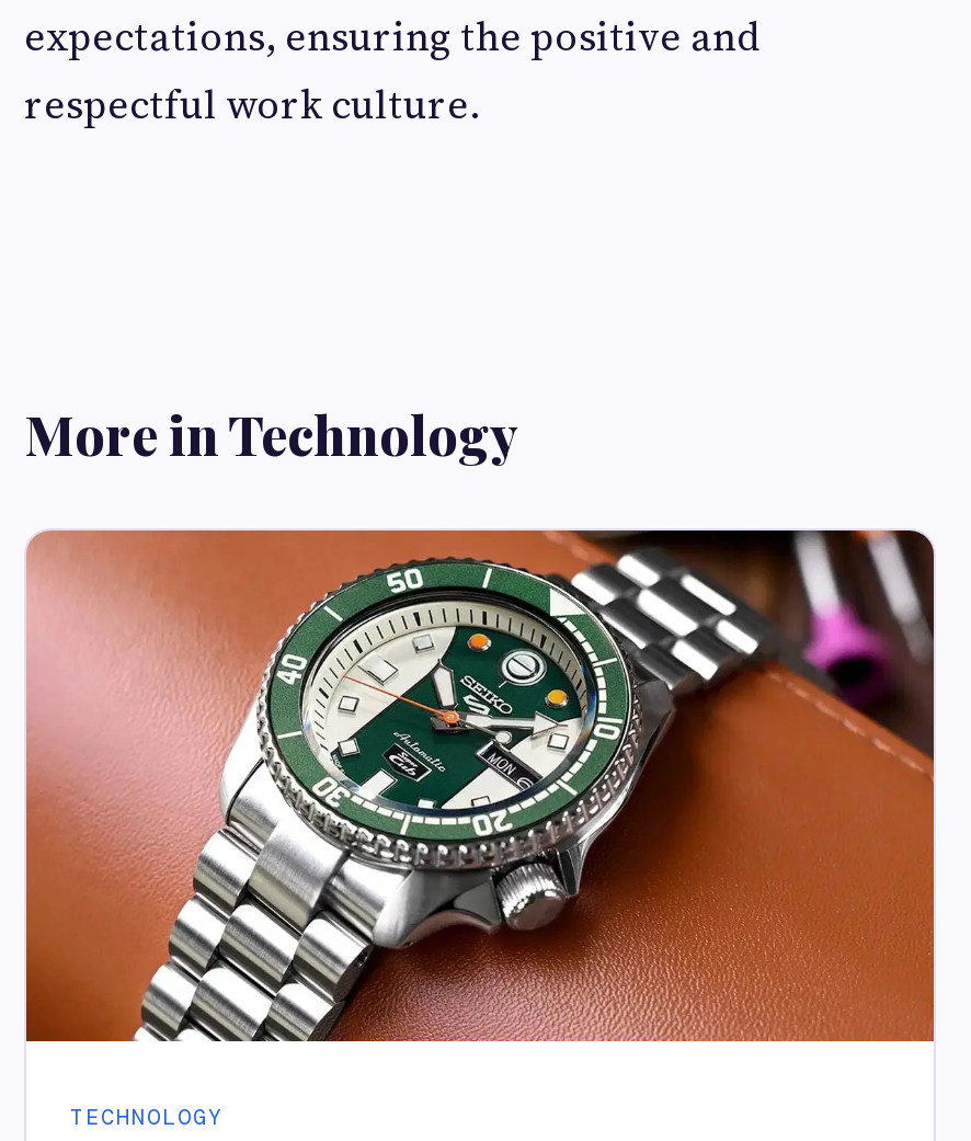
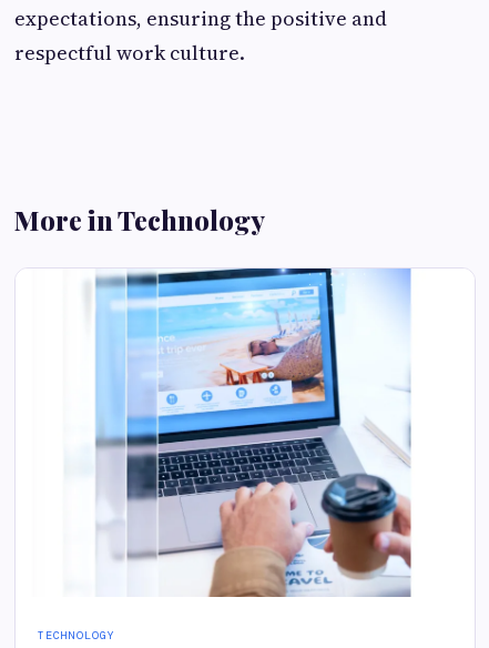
- [image]
+ [image]
